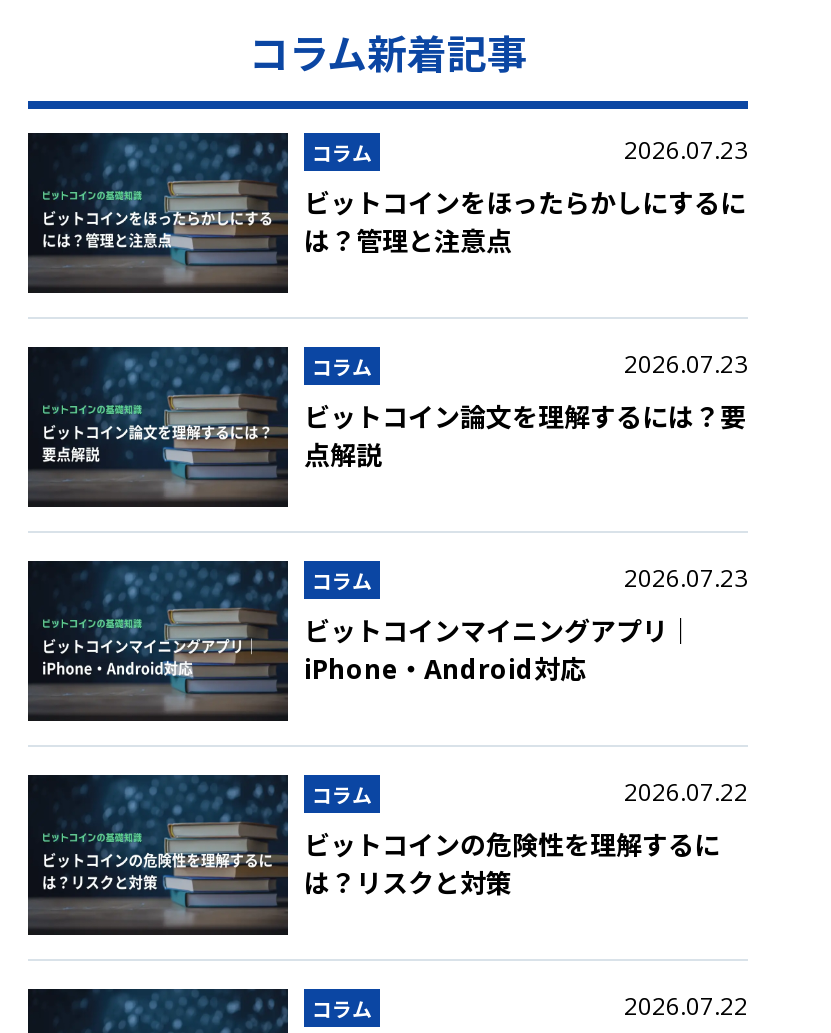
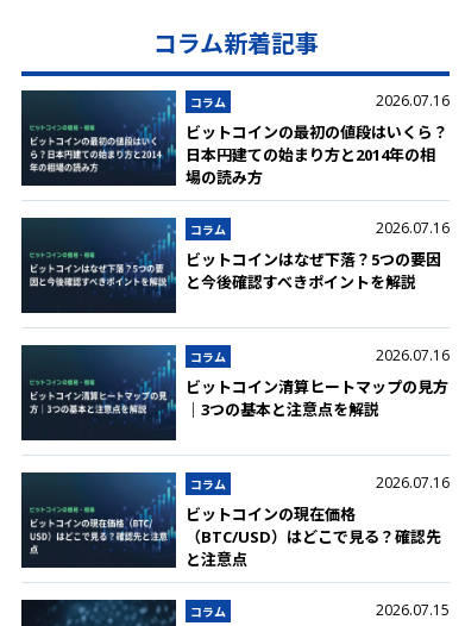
- [image]
- ビットコインをほったらかしにするに
- は？管理と注意点
+ [image]
+ ビットコインの最初の値段はいくら？
+ 日本円建ての始まり方と2014年の相
+ 場の読み方

- 2026.07.23
+ 2026.07.16

- [image]
- ビットコイン論文を理解するには？要
- 点解説
+ [image]
+ ビットコインはなぜ下落？5つの要因
+ と今後確認すべきポイントを解説

- 2026.07.23
+ 2026.07.16

- [image]
- ビットコインマイニングアプリ｜
- iPhone・Android対応
+ [image]
+ ビットコイン清算ヒートマップの見方
+ ｜3つの基本と注意点を解説

- 2026.07.23
+ 2026.07.16

- [image]
- ビットコインの危険性を理解するに
- は？リスクと対策
+ [image]
+ ビットコインの現在価格
+ （BTC/USD）はどこで見る？確認先
+ と注意点

- 2026.07.22
+ 2026.07.16

- 2026.07.22
+ 2026.07.15
